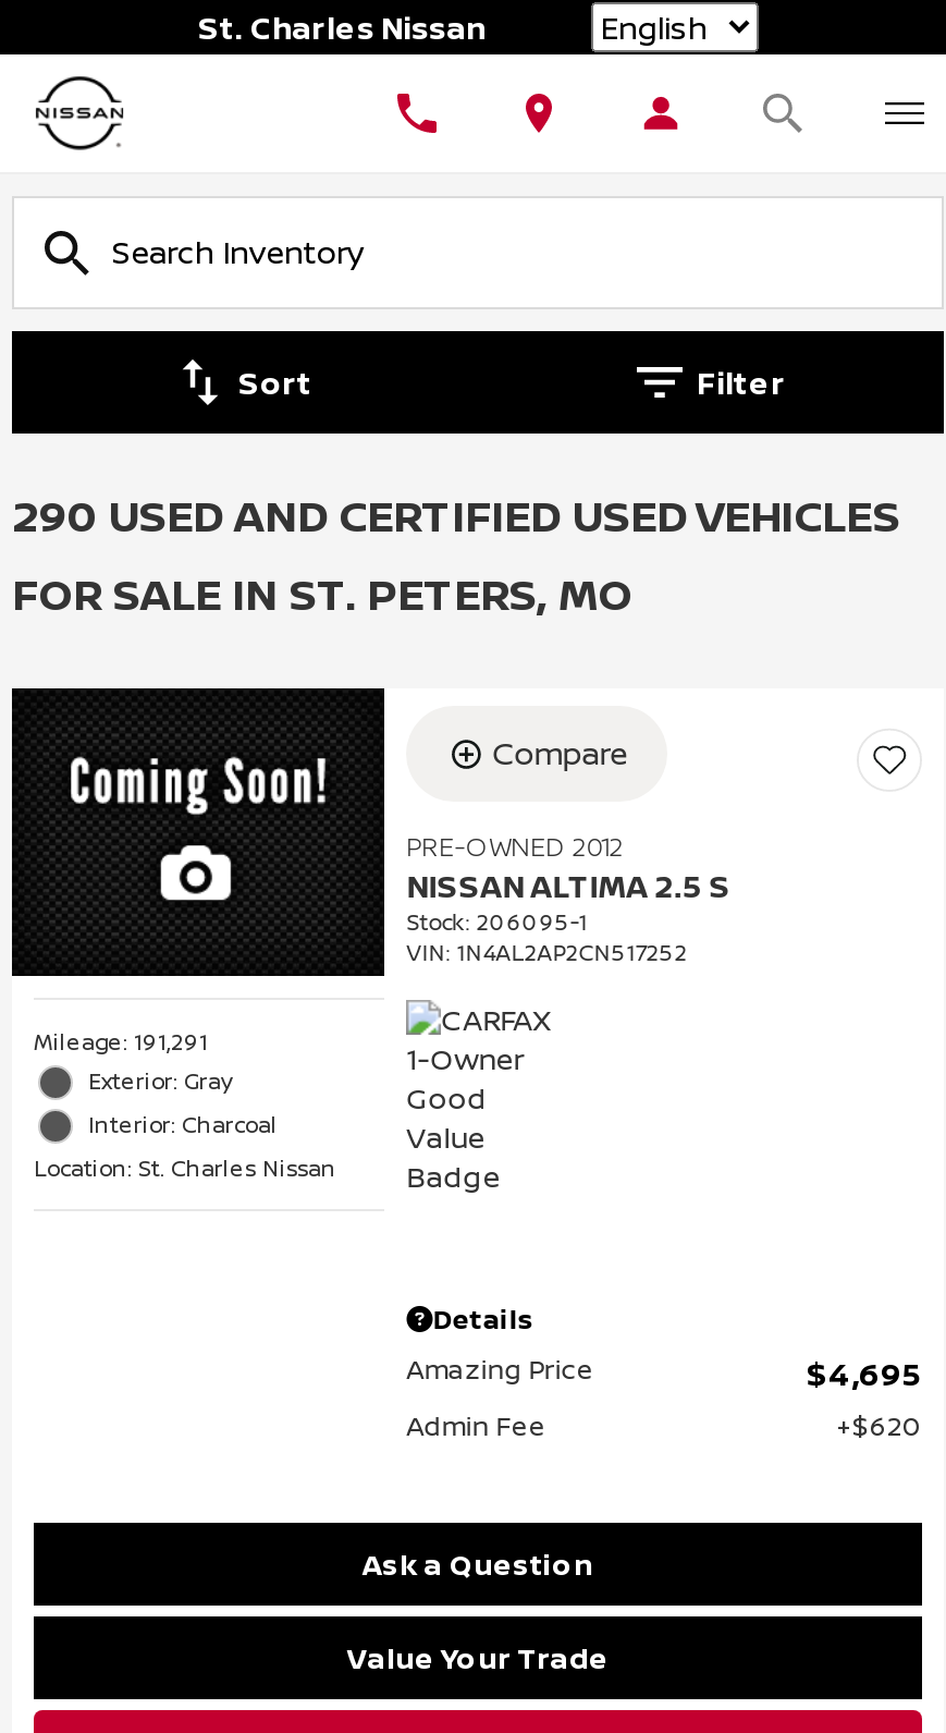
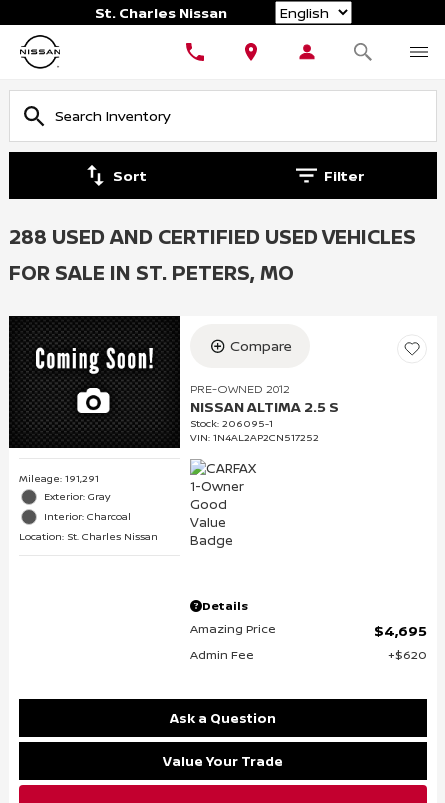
- 290 USED AND CERTIFIED USED VEHICLES
+ 288 USED AND CERTIFIED USED VEHICLES
